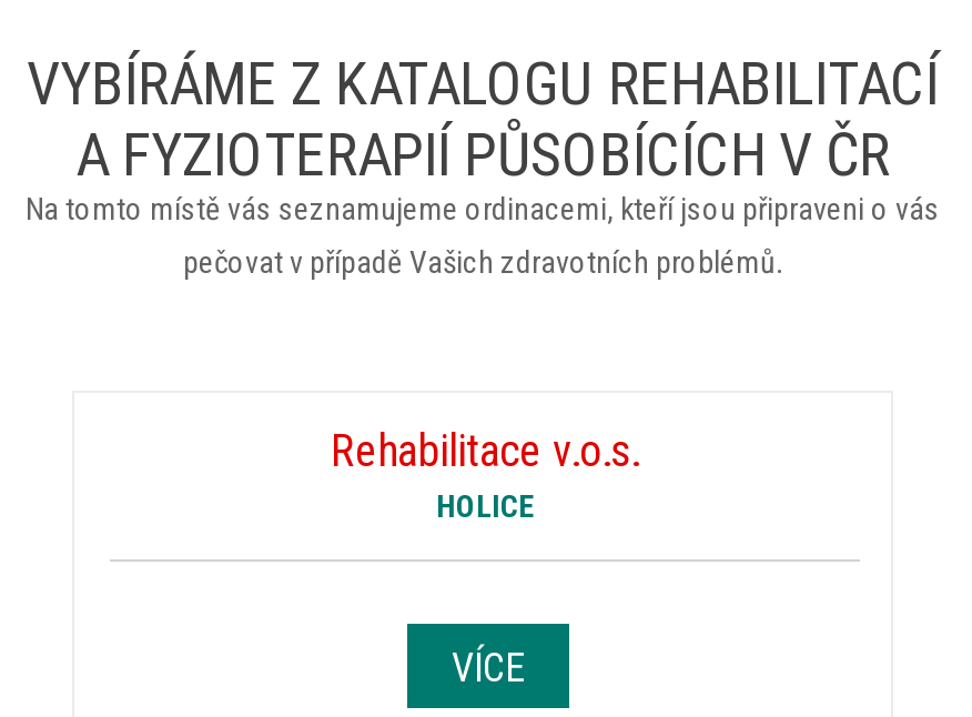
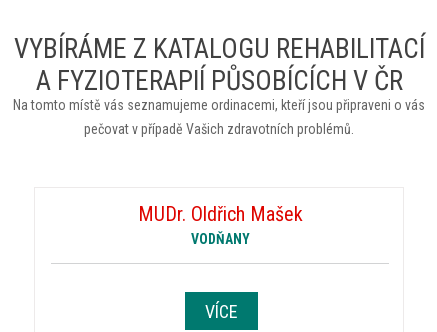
- Rehabilitace v.o.s.
- HOLICE
+ MUDr. Oldřich Mašek
+ VODŇANY
